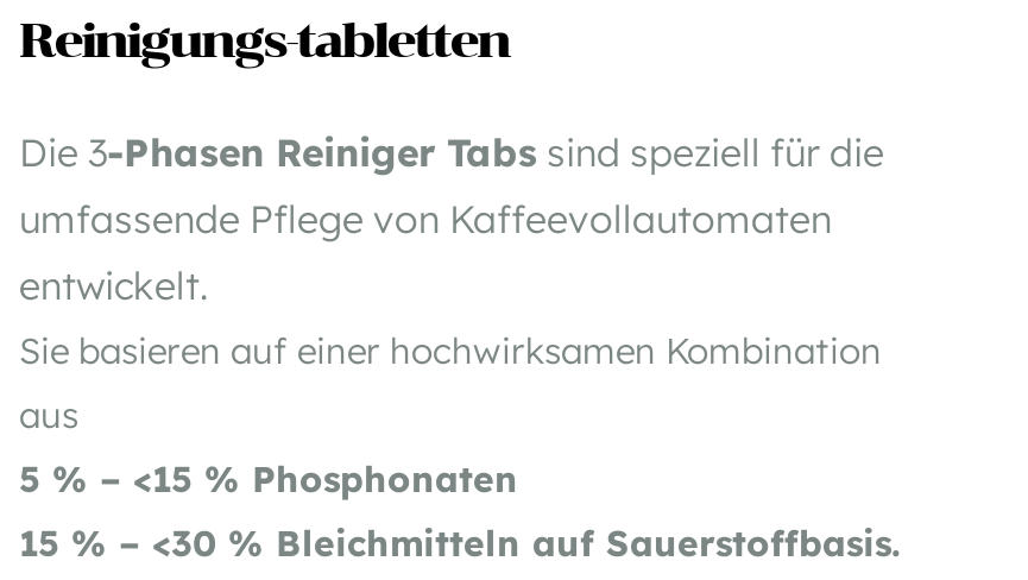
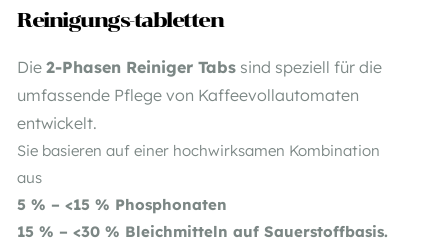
- Die 3-Phasen Reiniger Tabs sind speziell für die
+ Die2-Phasen Reiniger Tabs sind speziell für die
